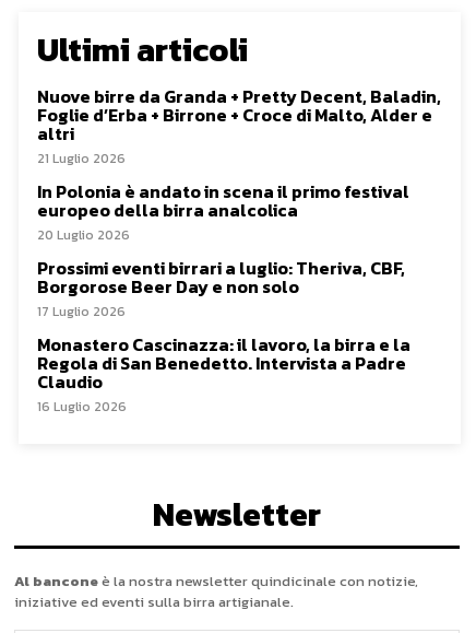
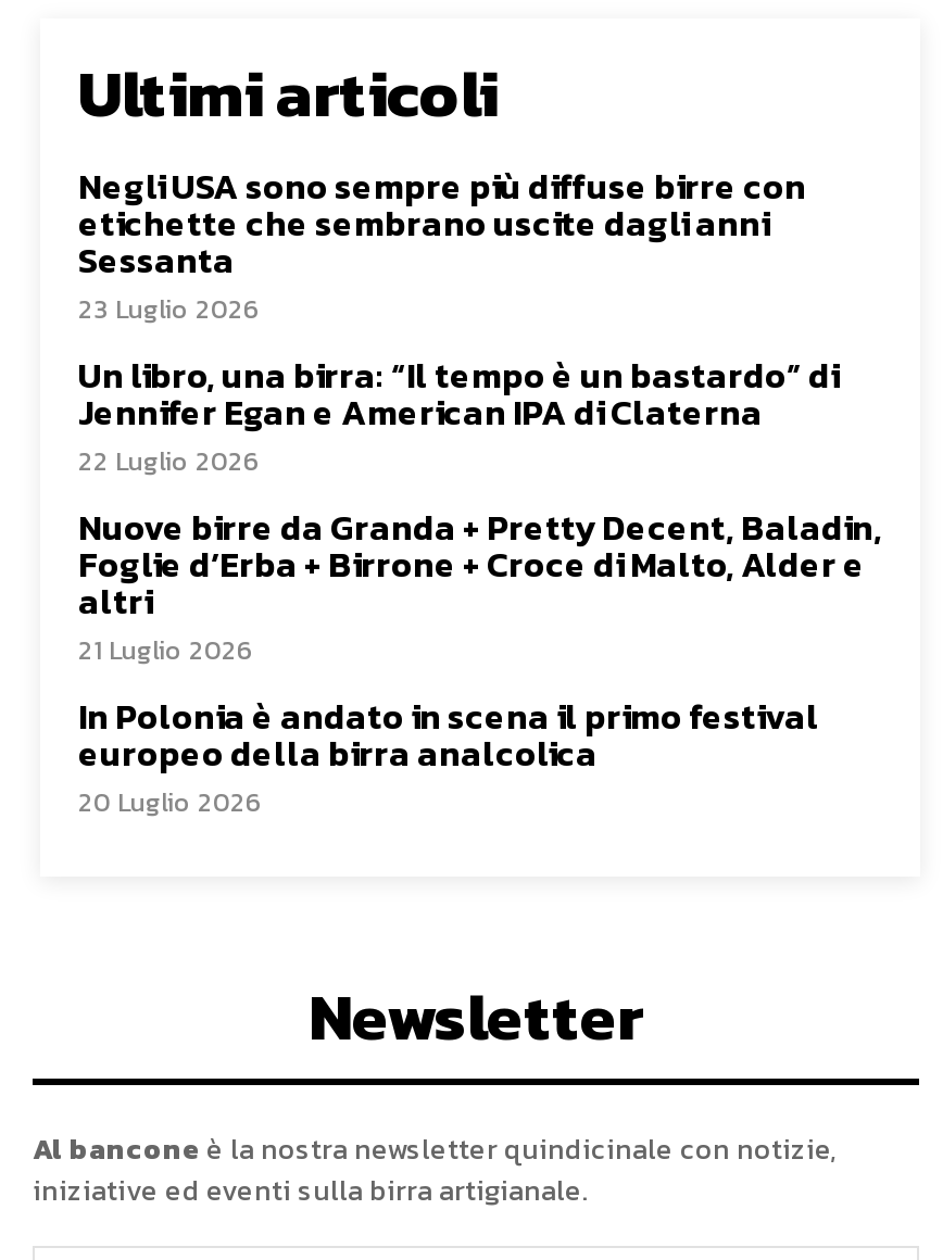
+ Negli USA sono sempre più diffuse birre con
+ etichette che sembrano uscite dagli anni
+ Sessanta
+ 23 Luglio 2026
+ Un libro, una birra: “Il tempo è un bastardo” di
+ Jennifer Egan e American IPA di Claterna
+ 22 Luglio 2026

moved down: Nuove birre da Granda + Pretty Decent, Baladin, | Foglie d’Erba + Birrone + Croce di Malto, Alder e | altri | 21 Luglio 2026 | In Polonia è andato in scena il primo festival | europeo della birra analcolica | 20 Luglio 2026

- Prossimi eventi birrari a luglio: Theriva, CBF,
- Borgorose Beer Day e non solo
- 17 Luglio 2026
- Monastero Cascinazza: il lavoro, la birra e la
- Regola di San Benedetto. Intervista a Padre
- Claudio
- 16 Luglio 2026
